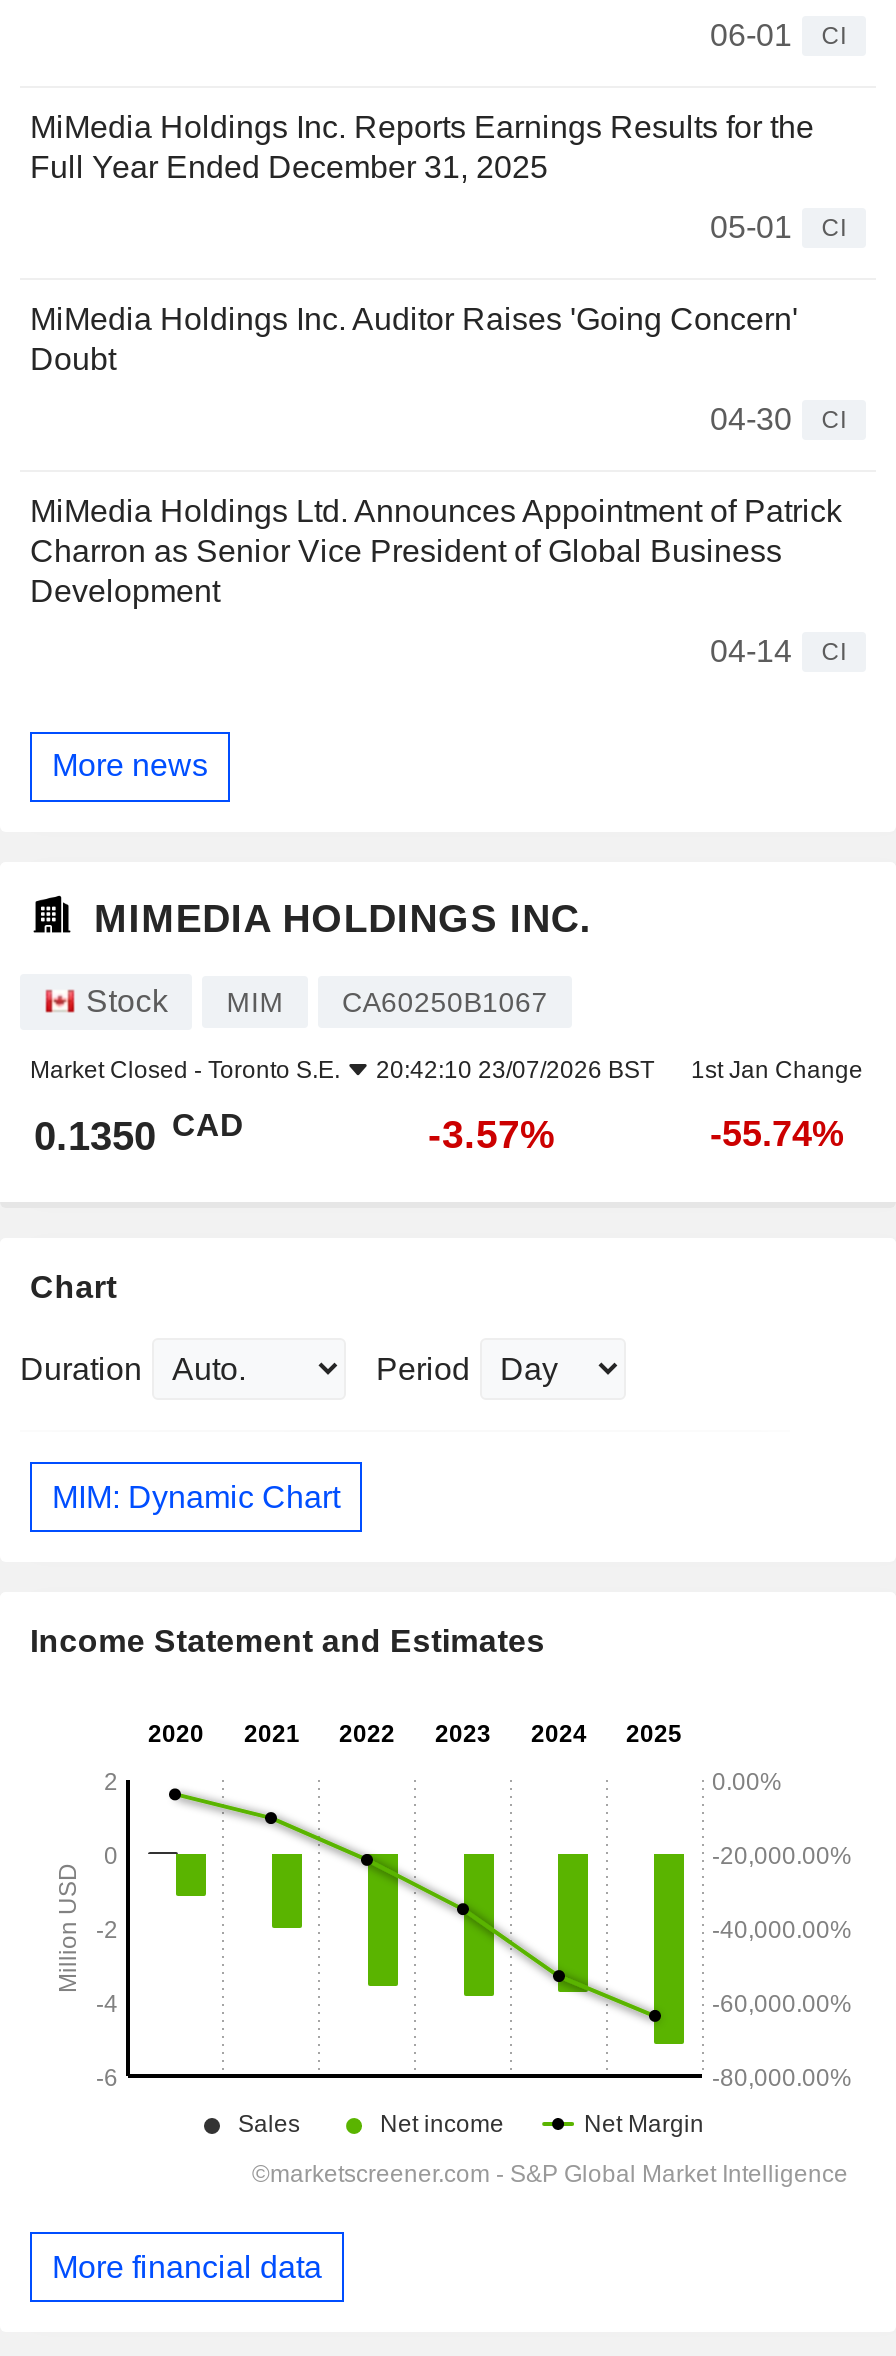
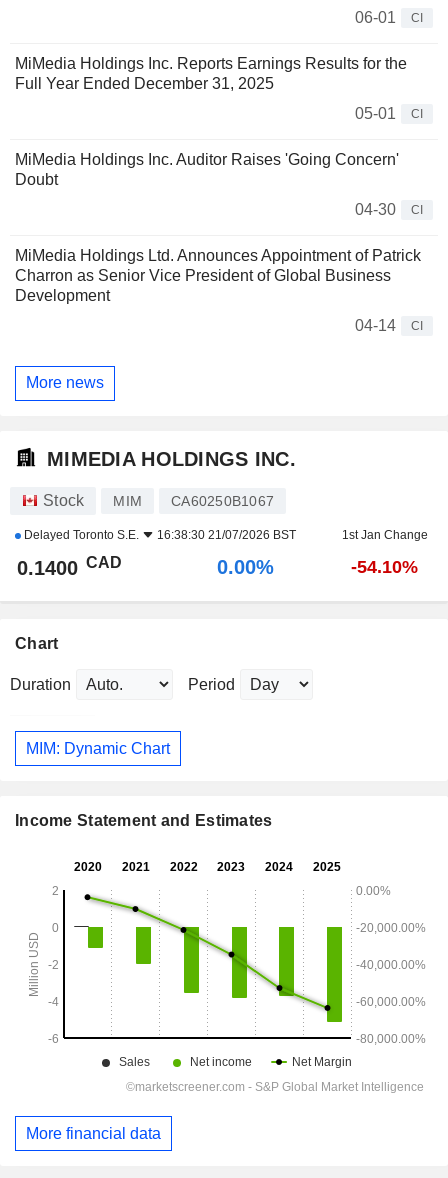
- Market Closed - Toronto S.E.
- 20:42:10 23/07/2026 BST
+ Delayed Toronto S.E.
+ 16:38:30 21/07/2026 BST

- 0.1350 CAD
+ 0.1400 CAD

- -3.57%
+ 0.00%

- -55.74%
+ -54.10%
